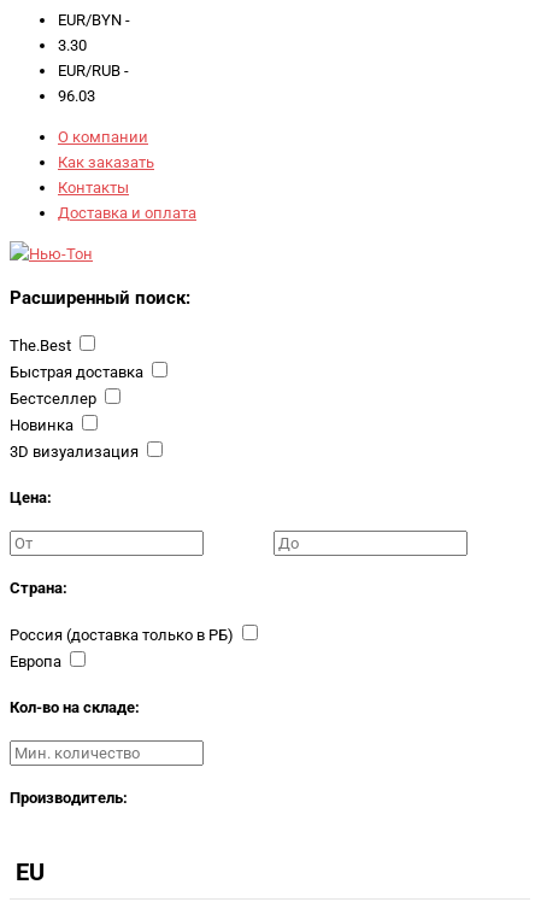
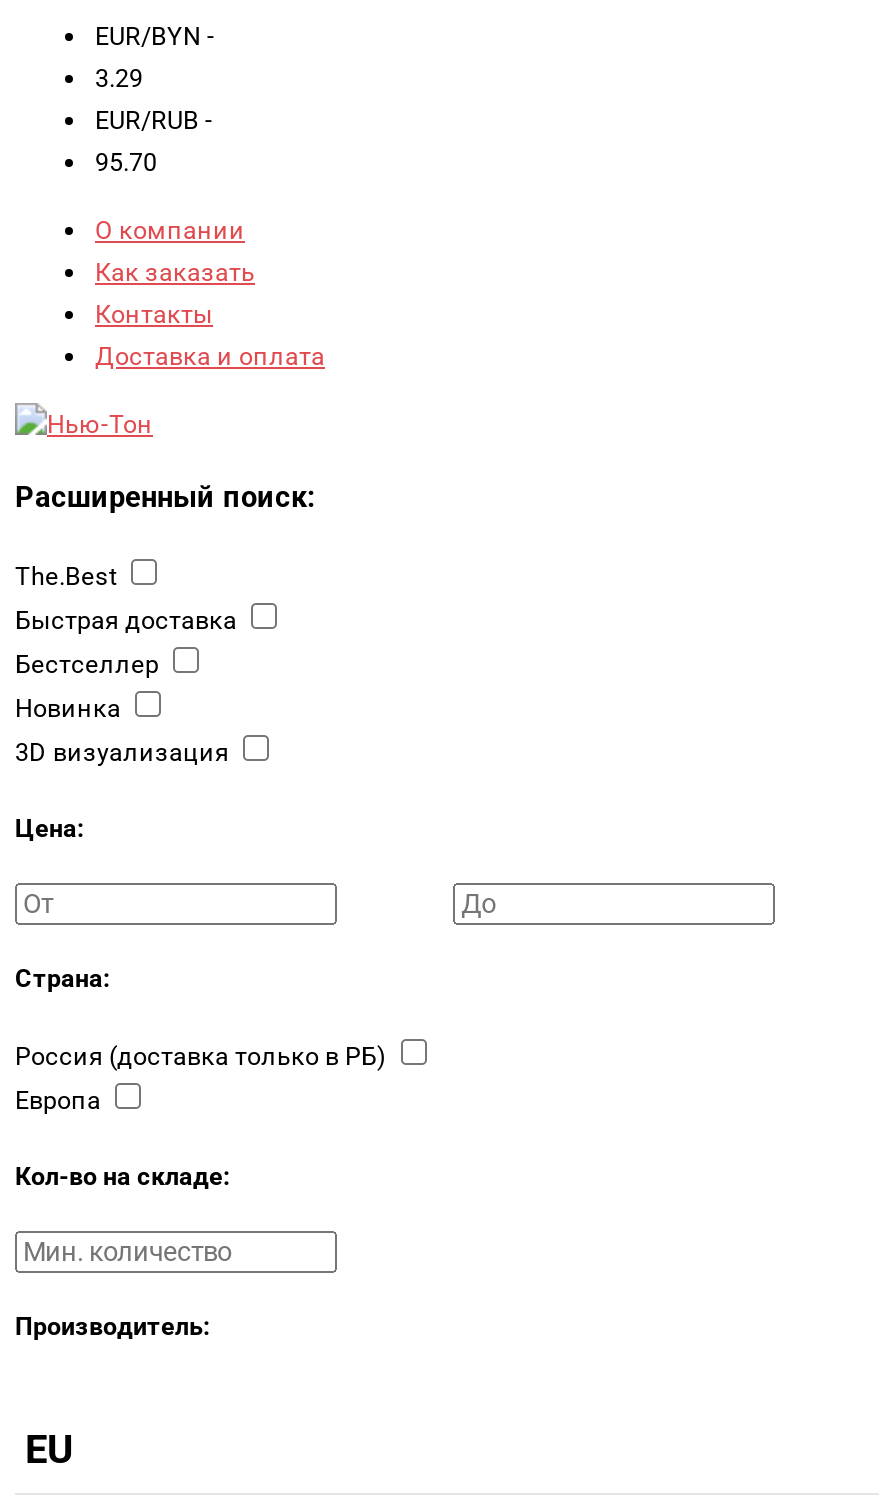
- 3.30
+ 3.29

- 96.03
+ 95.70
